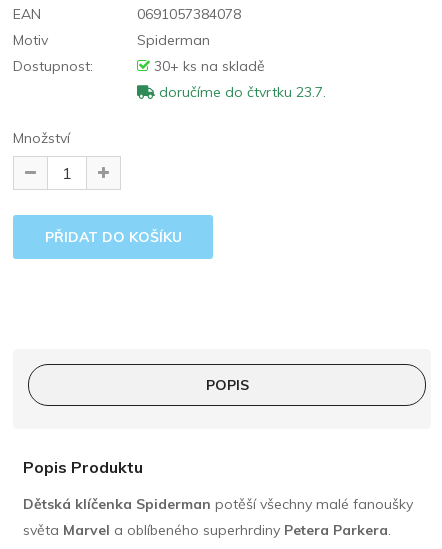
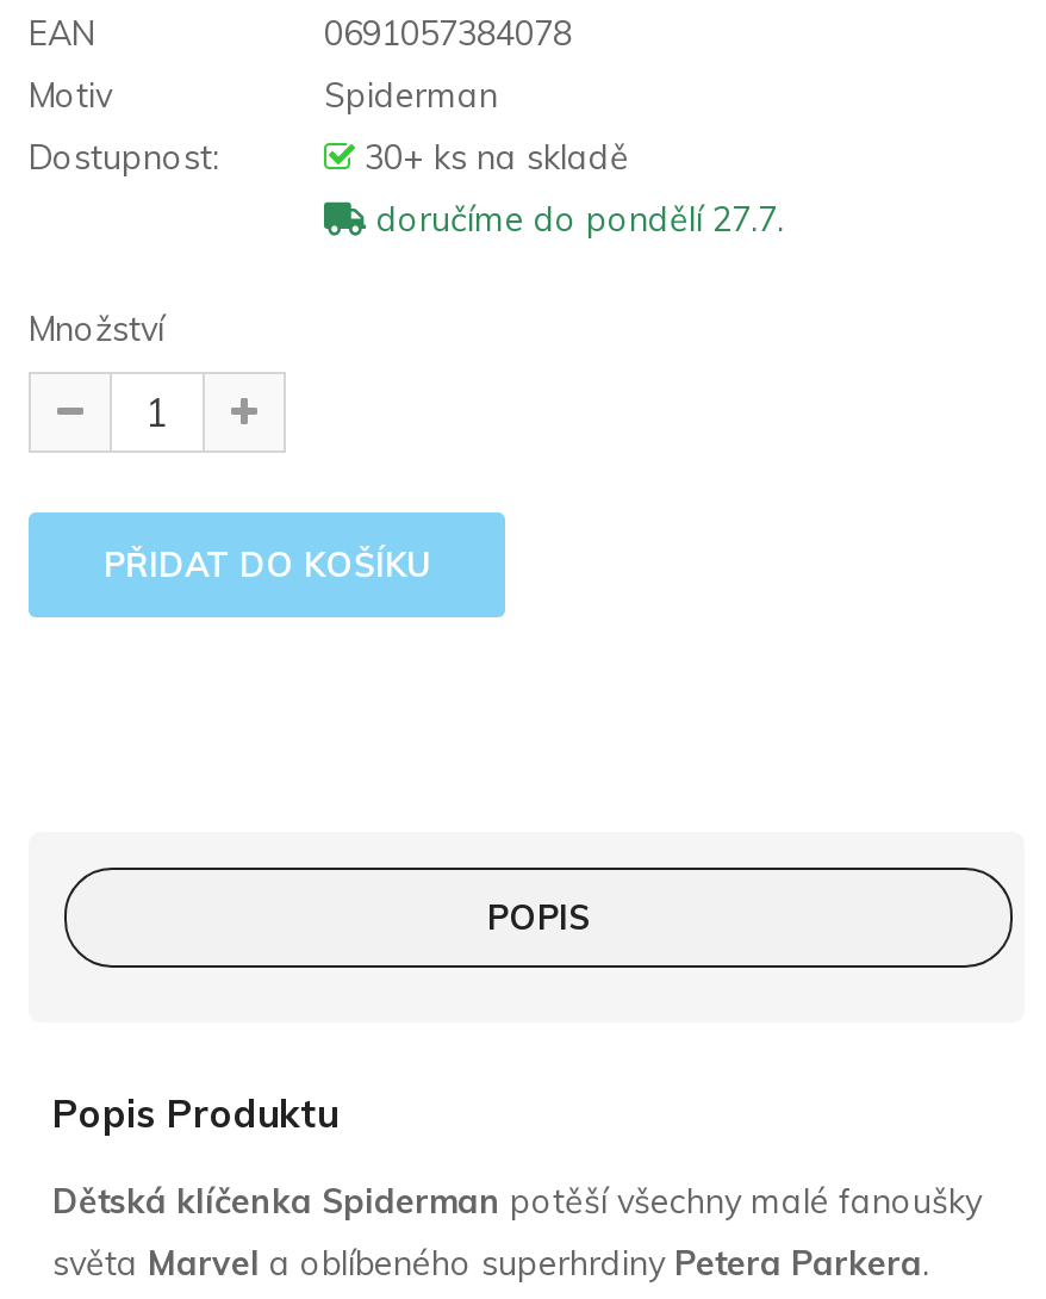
- doručíme do čtvrtku 23.7.
+ doručíme do pondělí 27.7.
